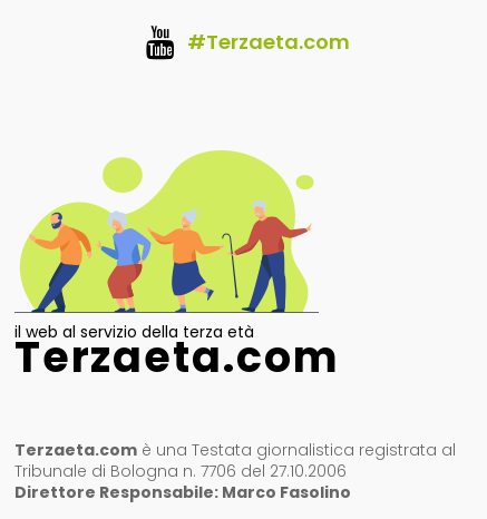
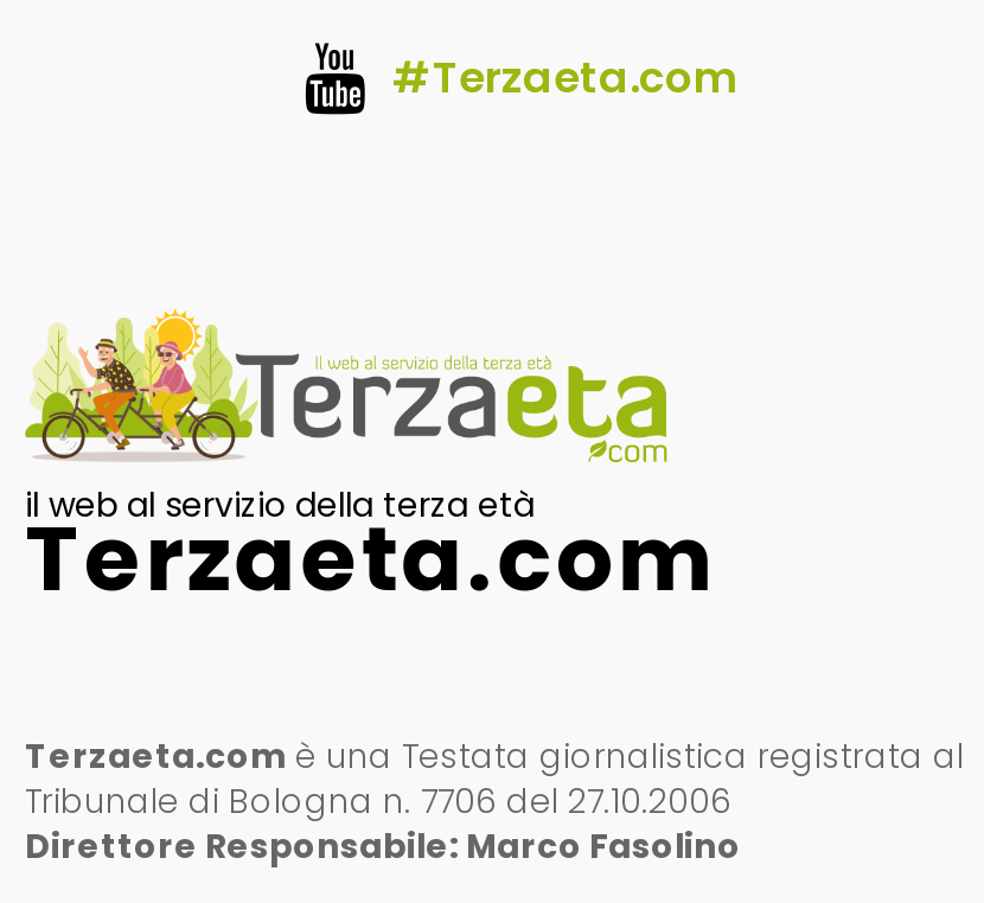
- [image]
+ [image]
